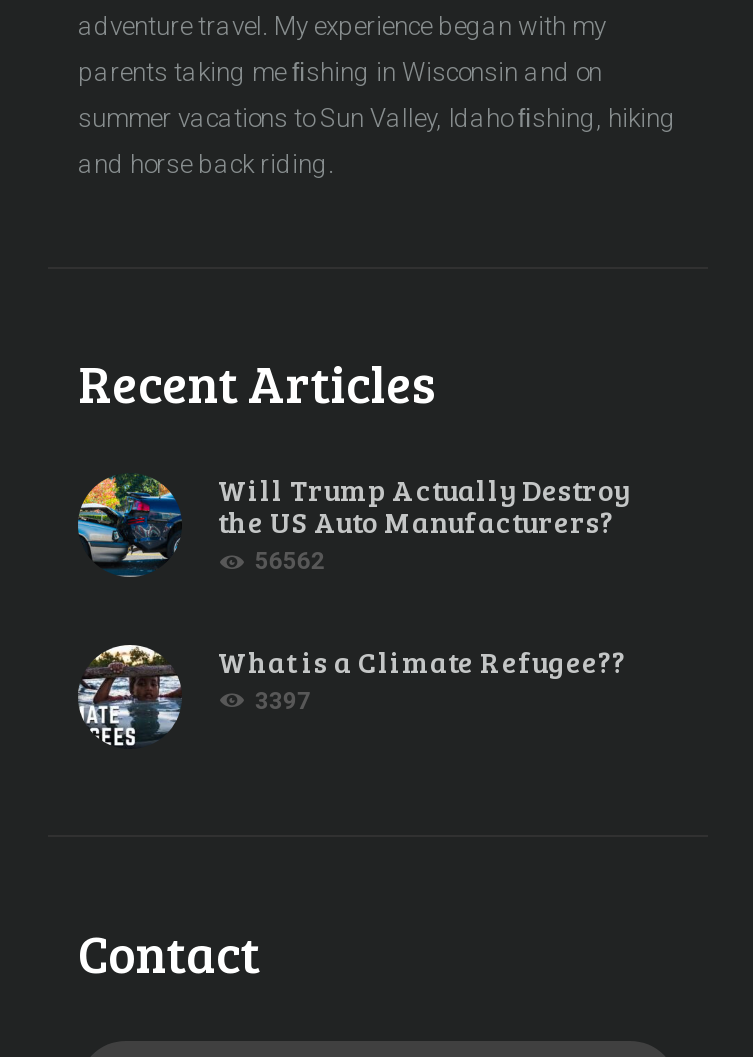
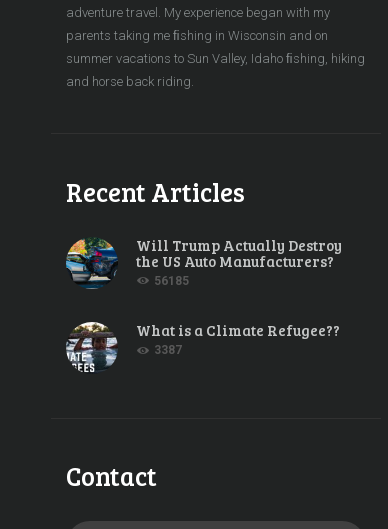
- 56562
+ 56185

- 3397
+ 3387
